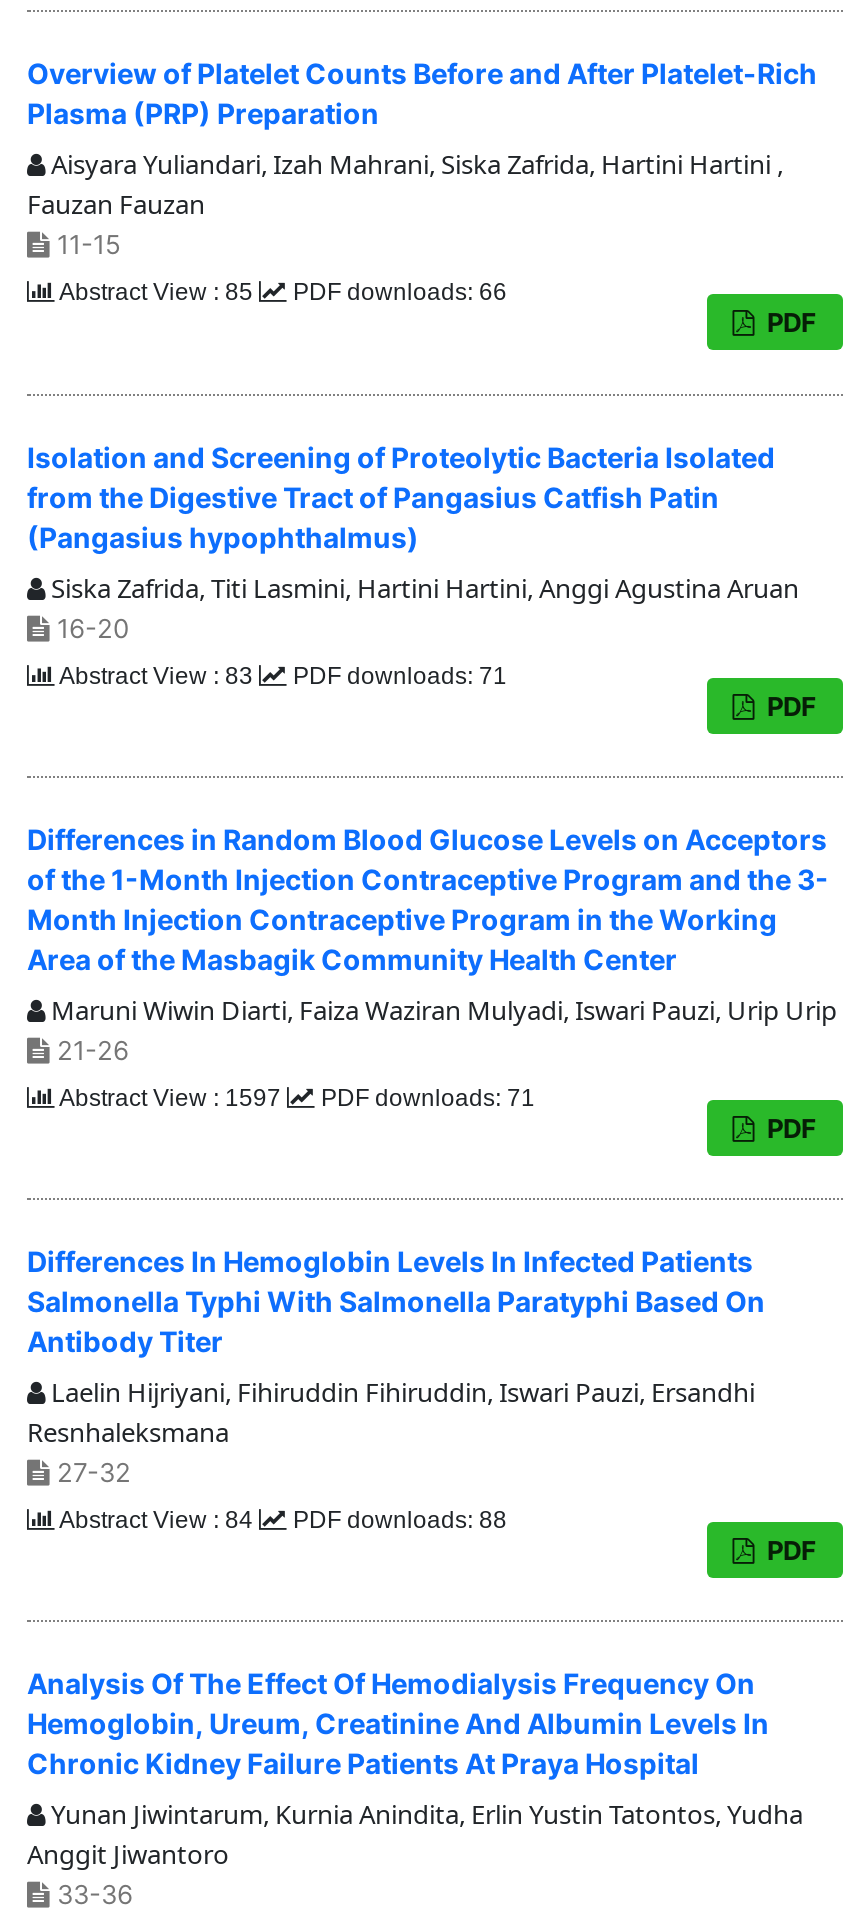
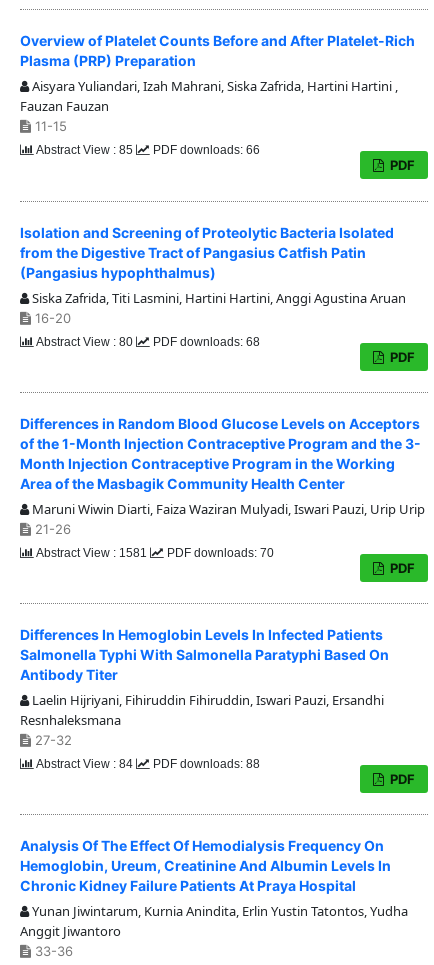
- Abstract View : 83
+ Abstract View : 80

- PDF downloads: 71
+ PDF downloads: 68

- Abstract View : 1597
+ Abstract View : 1581

- PDF downloads: 71
+ PDF downloads: 70
